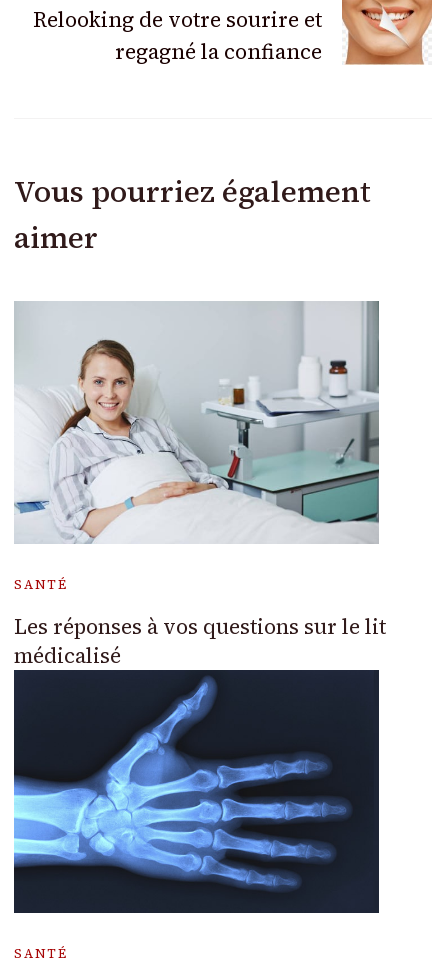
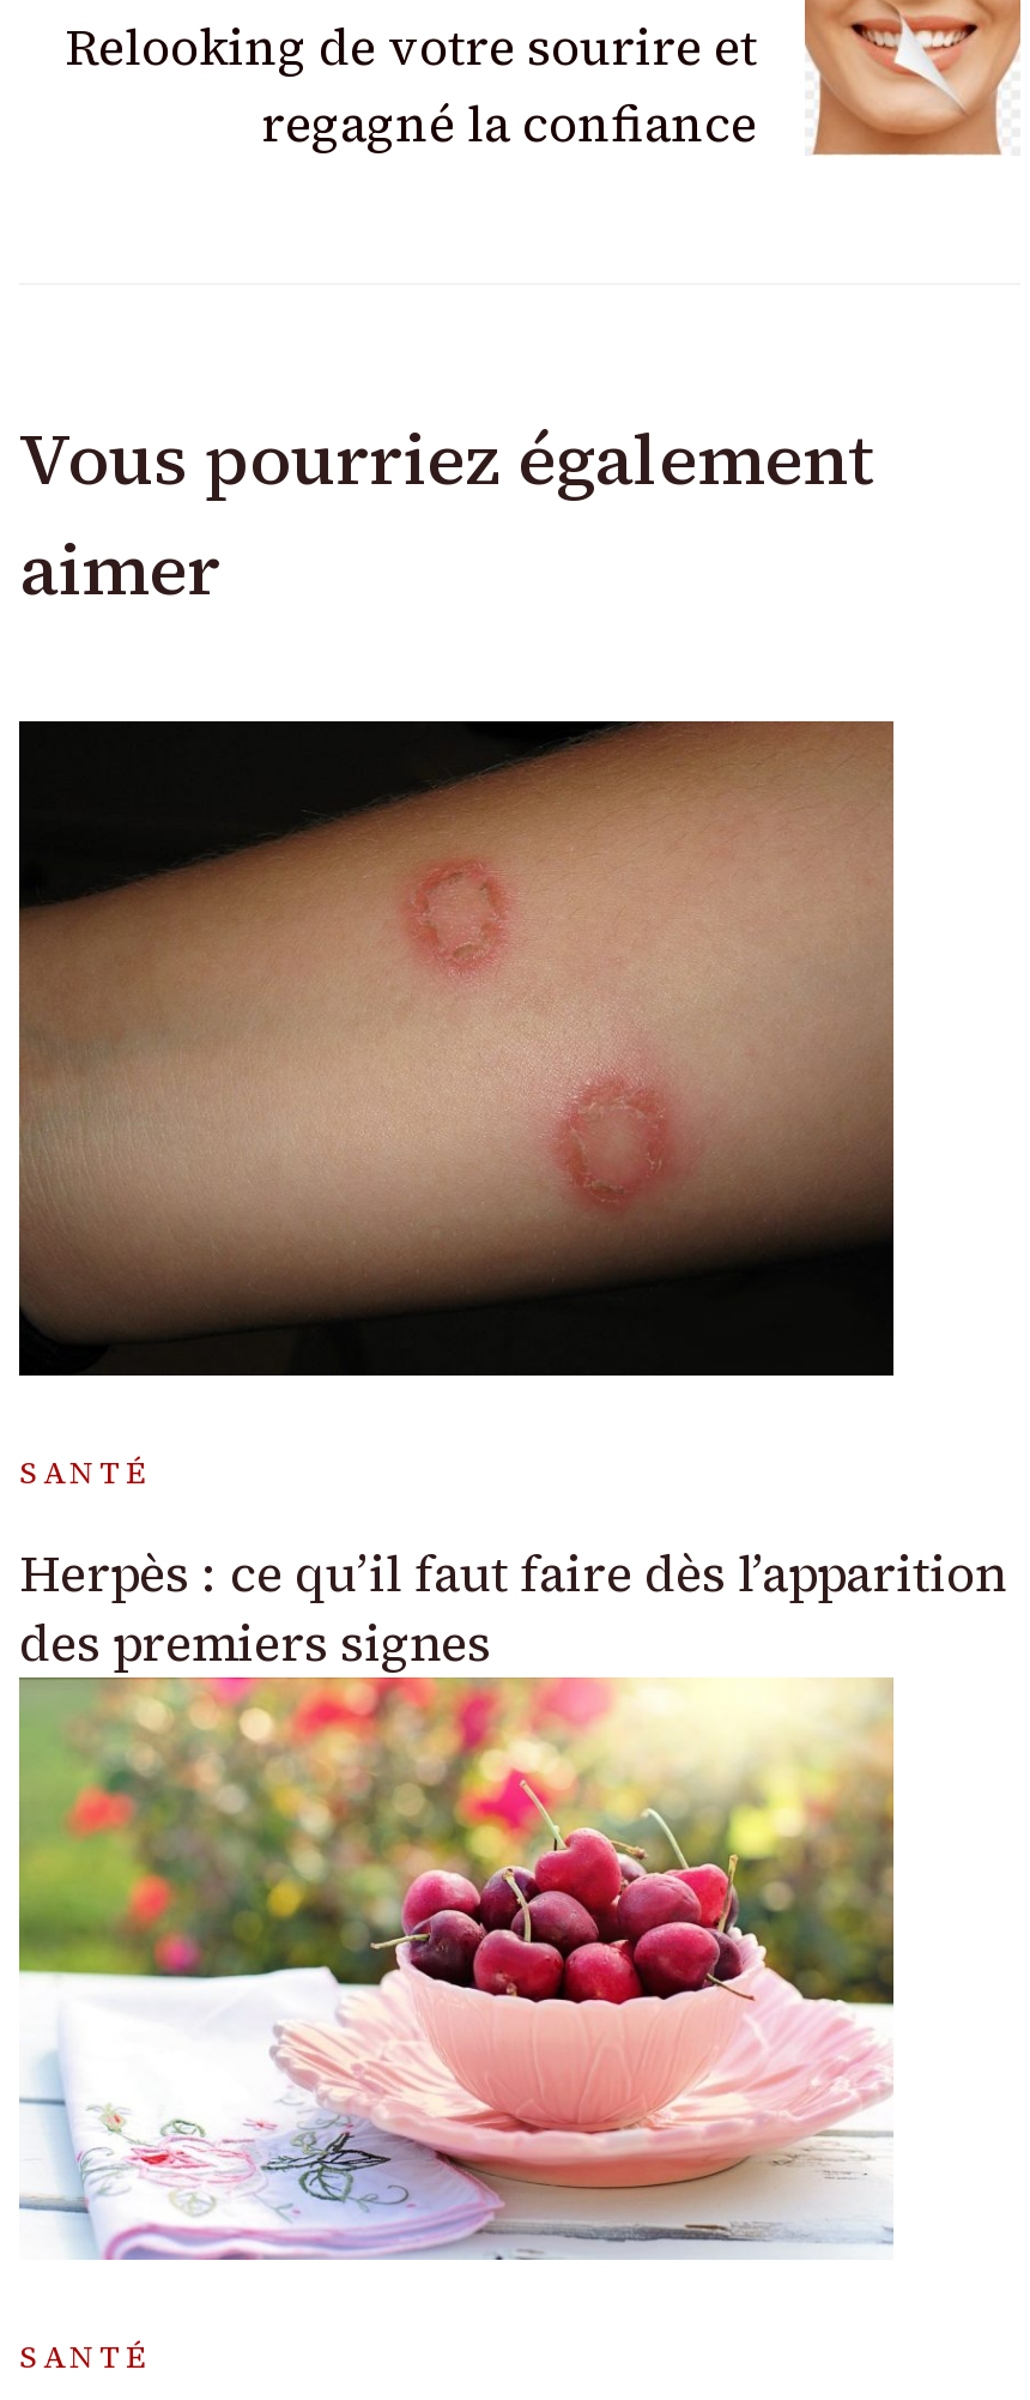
- [image]
+ [image]

- [image]
- Les réponses à vos questions sur le lit
- médicalisé
+ [image]
+ Herpès : ce qu’il faut faire dès l’apparition
+ des premiers signes
